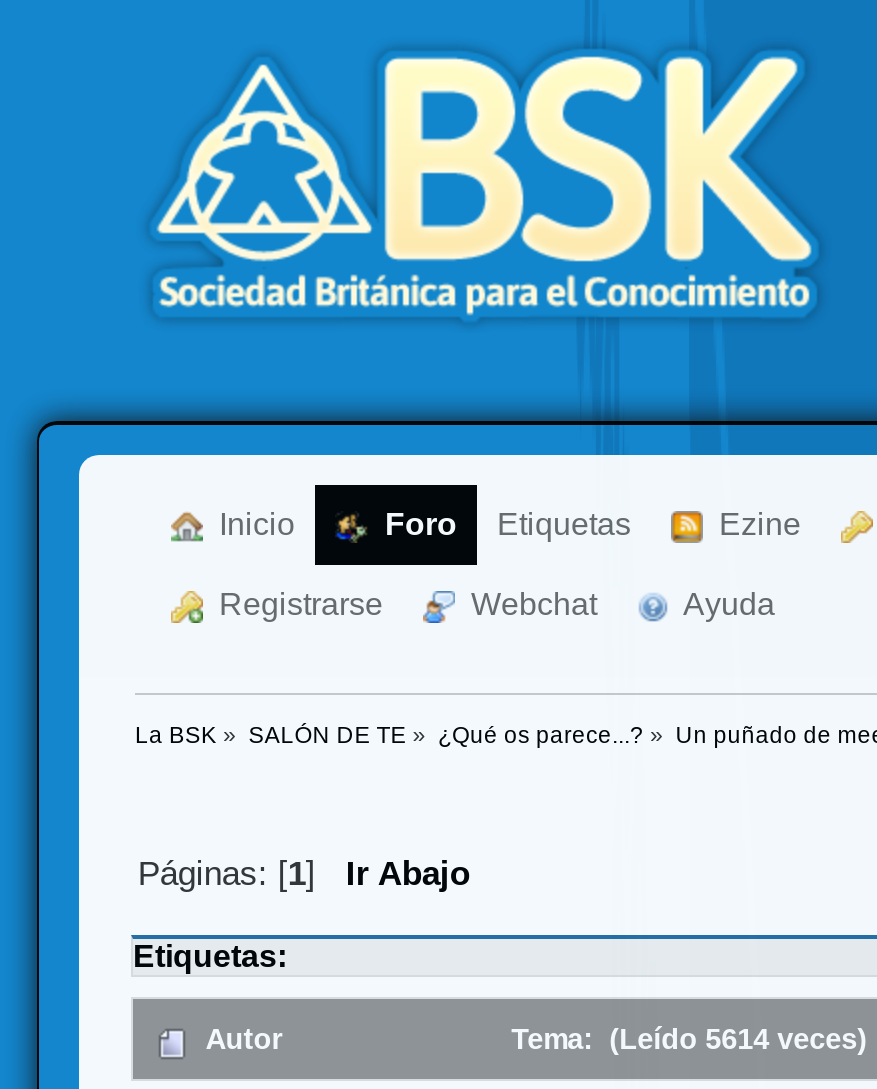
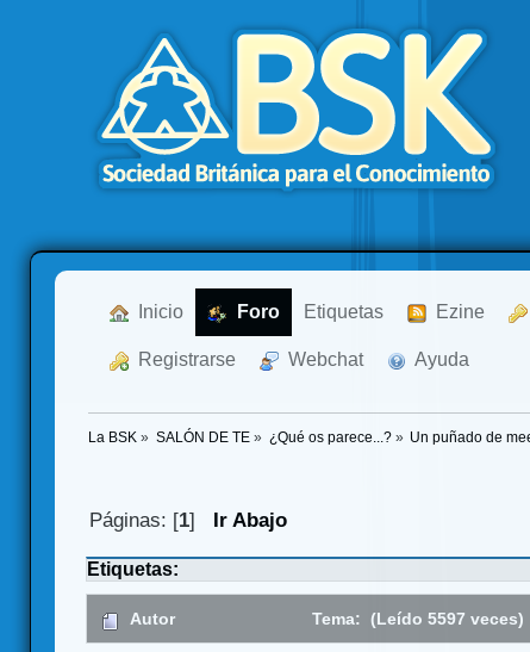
- Tema: (Leído 5614 veces)
+ Tema: (Leído 5597 veces)
